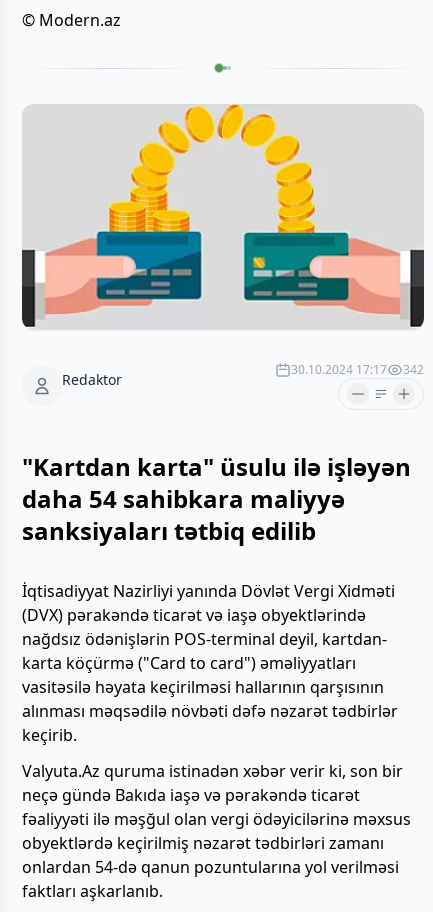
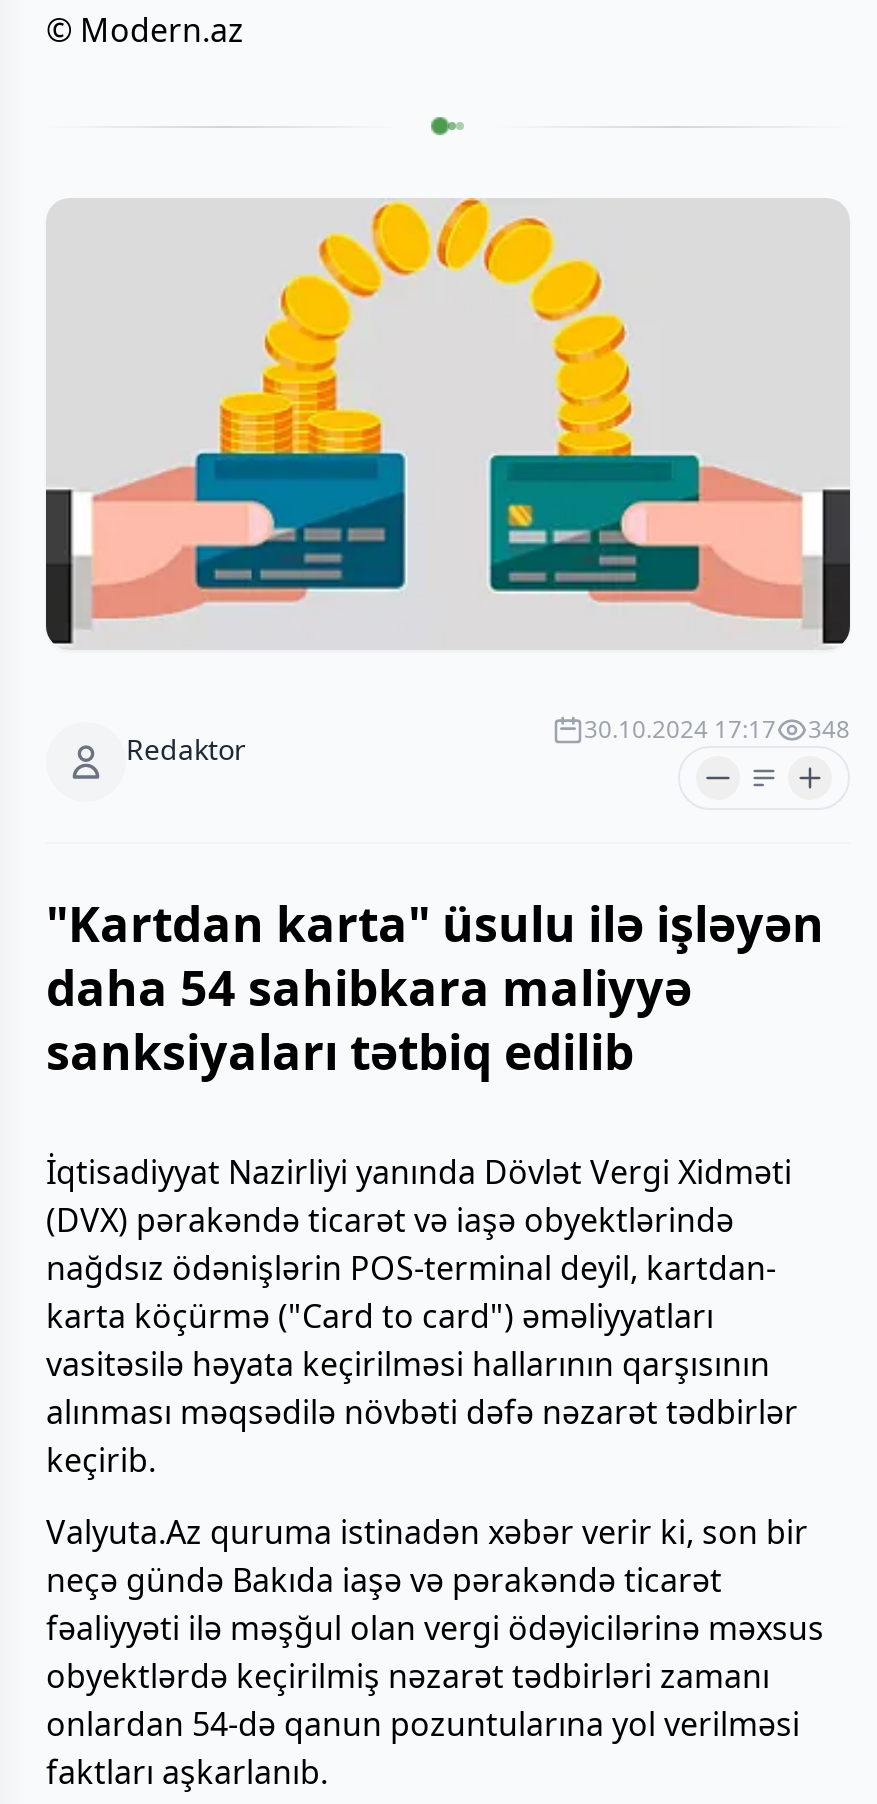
- 30.10.2024 17:17 342
+ 30.10.2024 17:17 348
